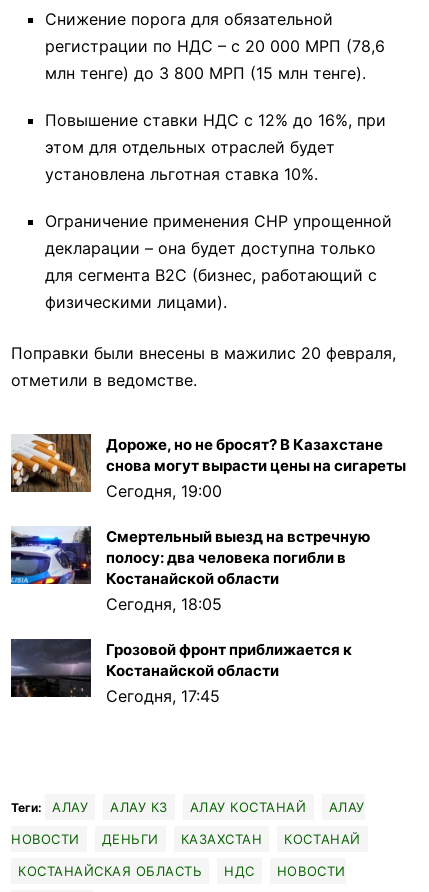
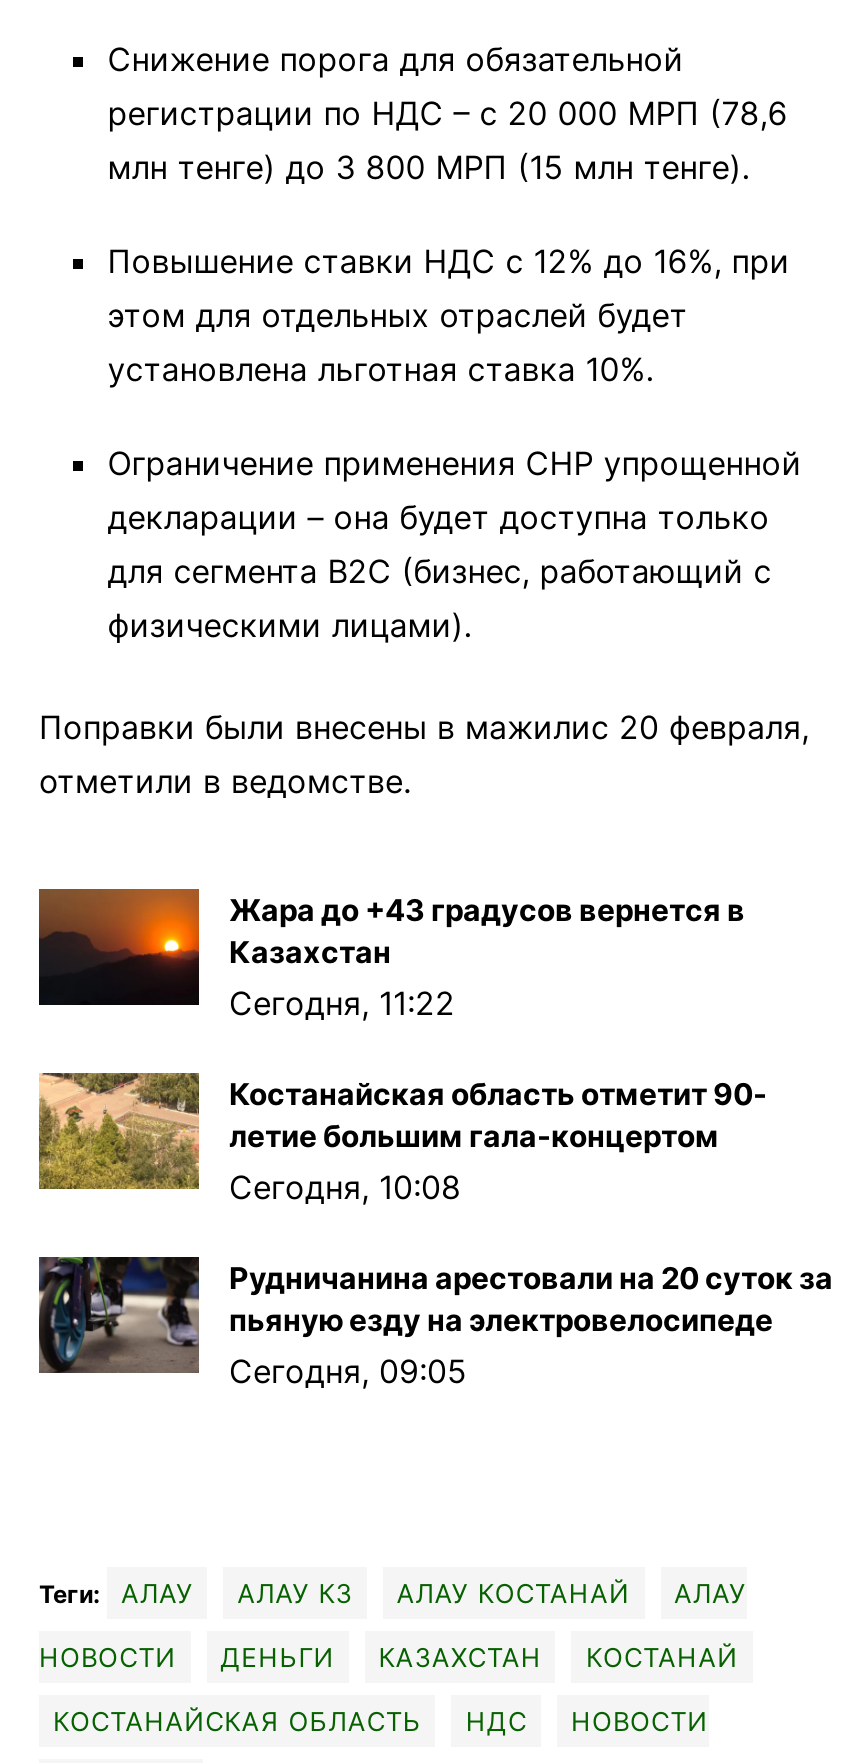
- [image]
- Дороже, но не бросят? В Казахстане
- снова могут вырасти цены на сигареты
- Сегодня, 19:00
+ [image]
+ Жара до +43 градусов вернется в
+ Казахстан
+ Сегодня, 11:22

- [image]
- Смертельный выезд на встречную
- полосу: два человека погибли в
- Костанайской области
- Сегодня, 18:05
+ [image]
+ Костанайская область отметит 90-
+ летие большим гала-концертом
+ Сегодня, 10:08

- [image]
- Грозовой фронт приближается к
- Костанайской области
- Сегодня, 17:45
+ [image]
+ Рудничанина арестовали на 20 суток за
+ пьяную езду на электровелосипеде
+ Сегодня, 09:05
